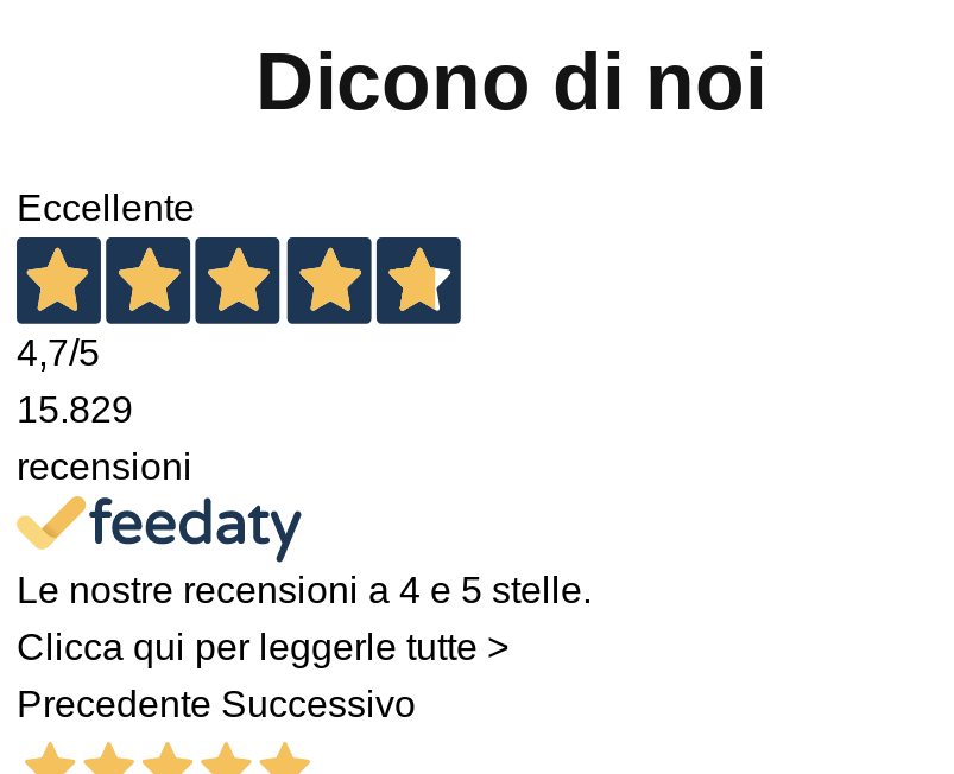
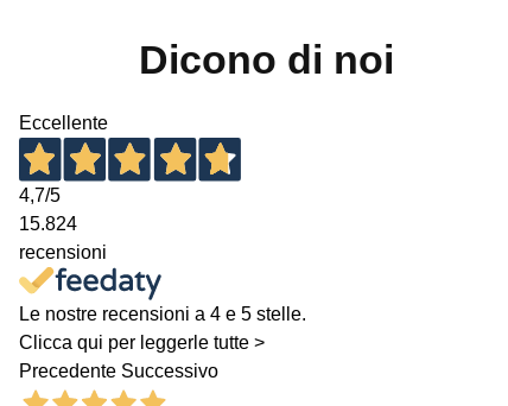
- 15.829
+ 15.824
